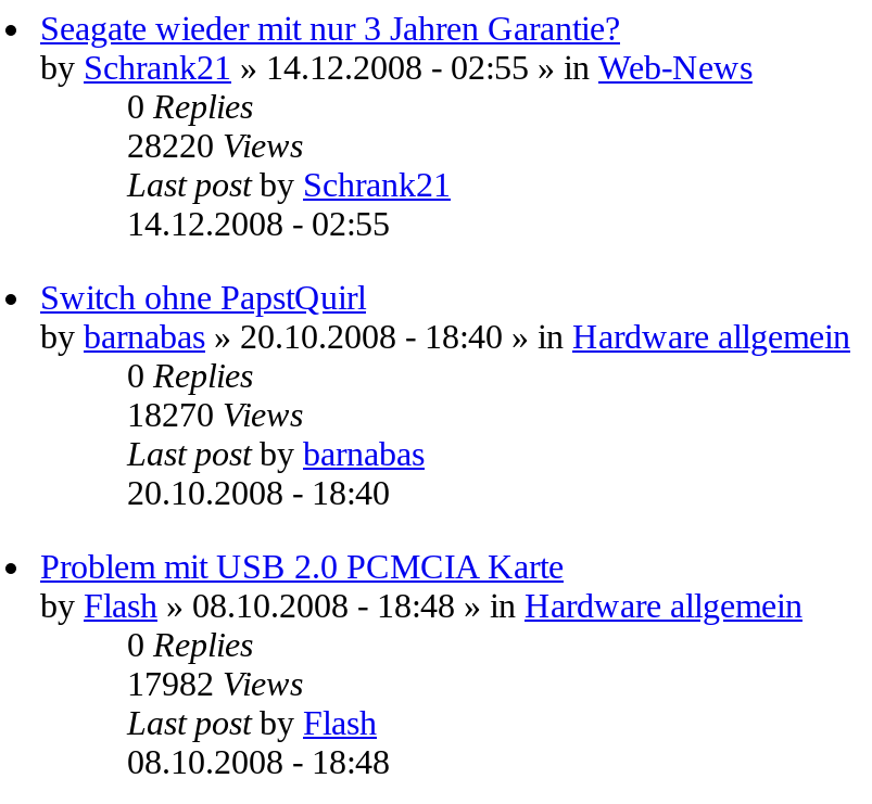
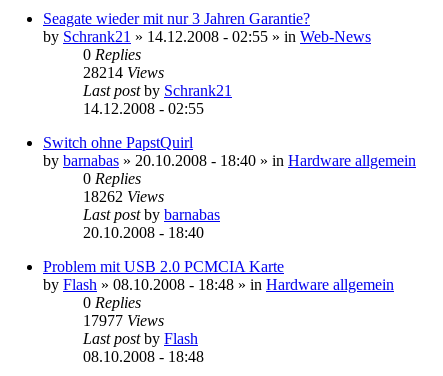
- 28220 Views
+ 28214 Views

- 18270 Views
+ 18262 Views

- 17982 Views
+ 17977 Views
